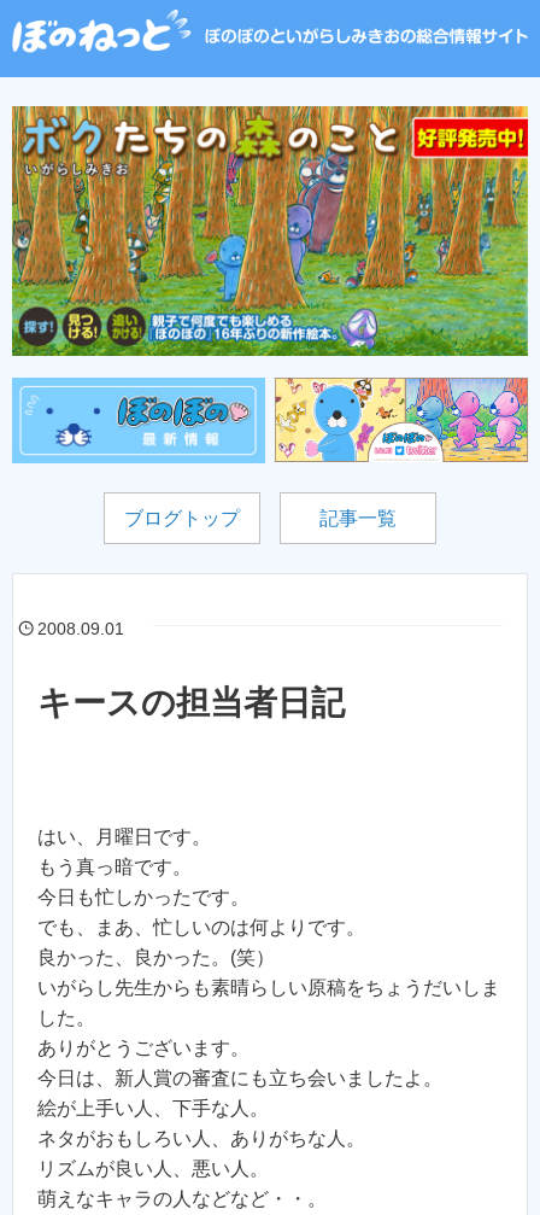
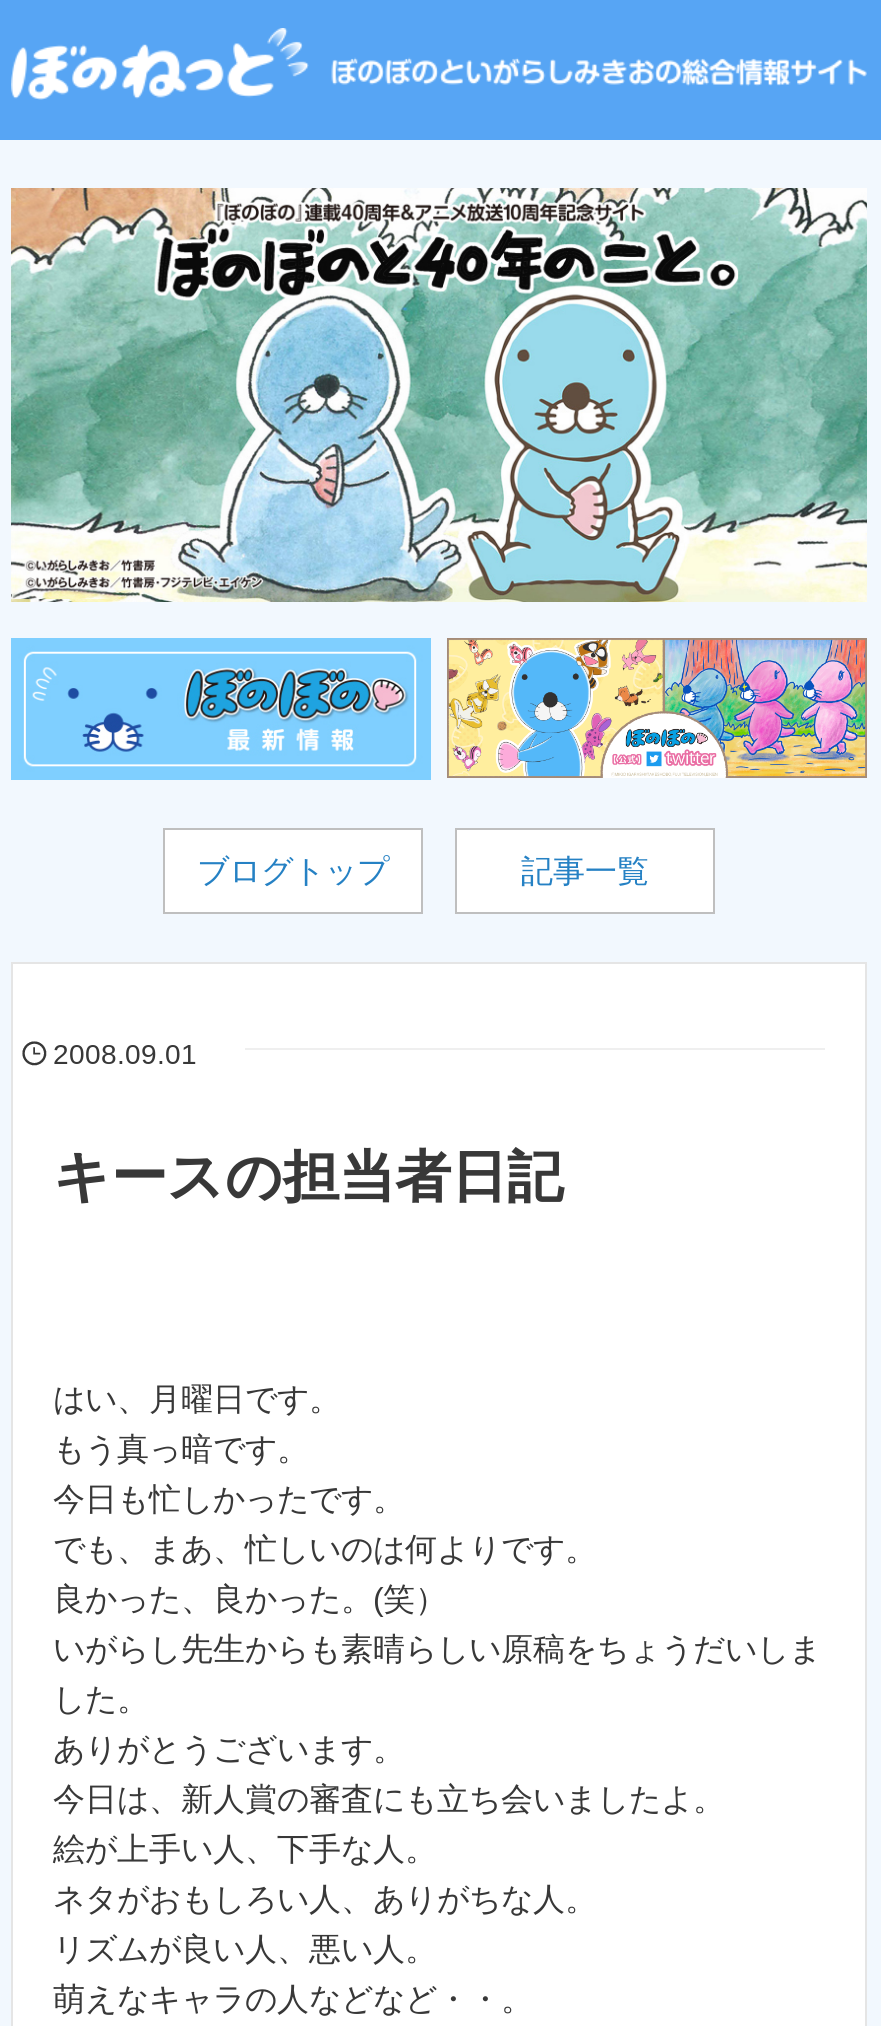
- [image]
+ [image]
